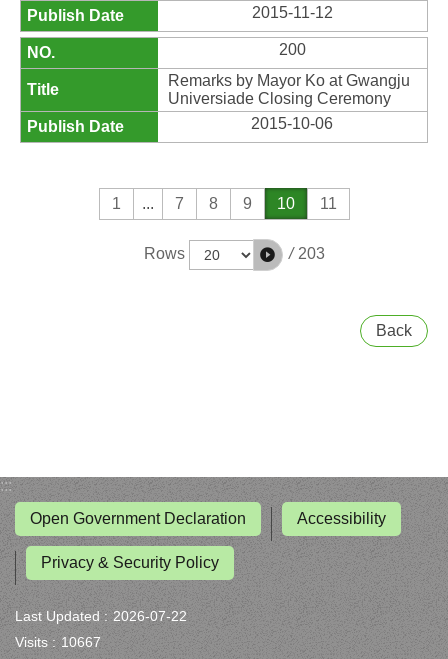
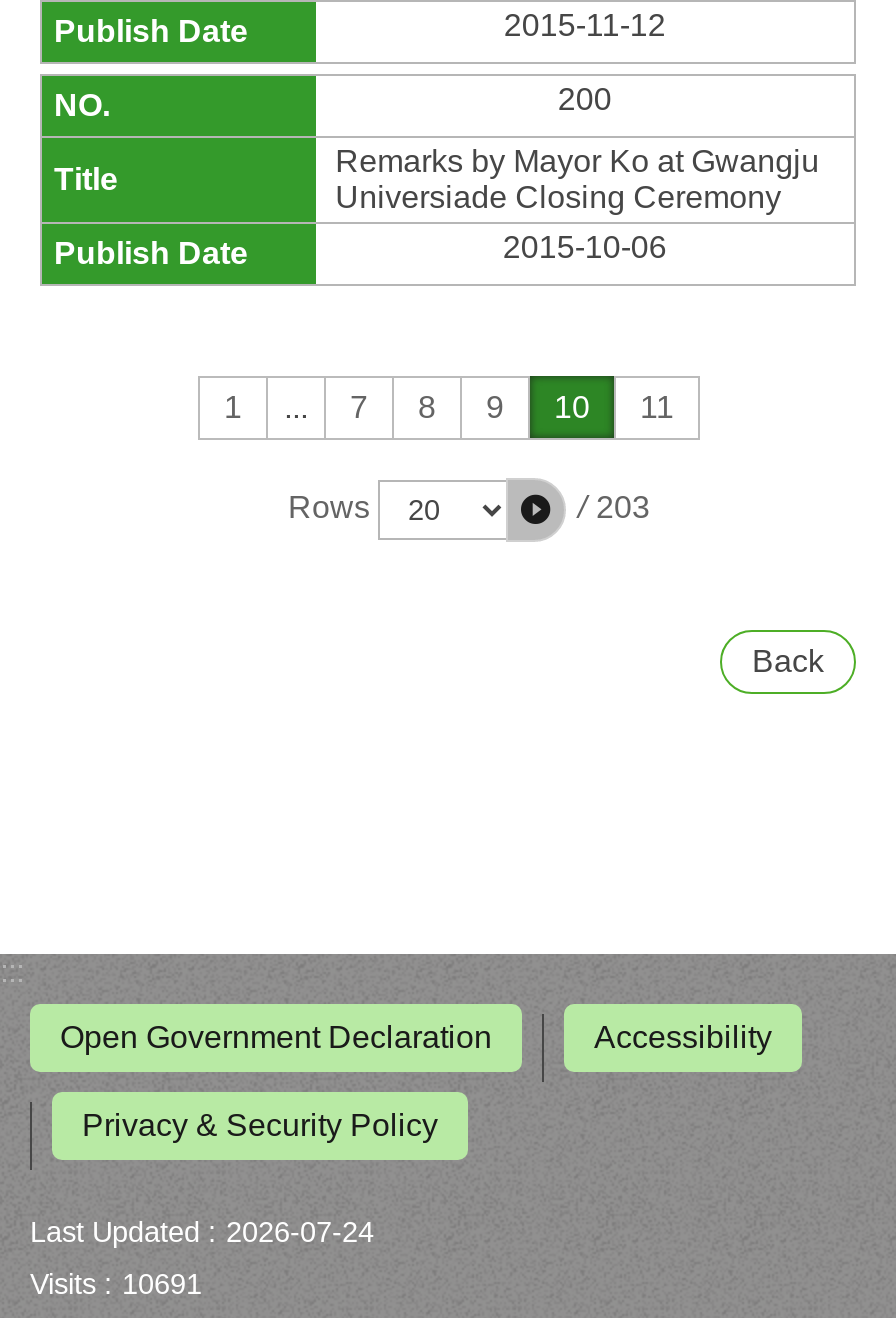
- Last Updated 2026-07-22
+ Last Updated 2026-07-24

- Visits 10667
+ Visits 10691
